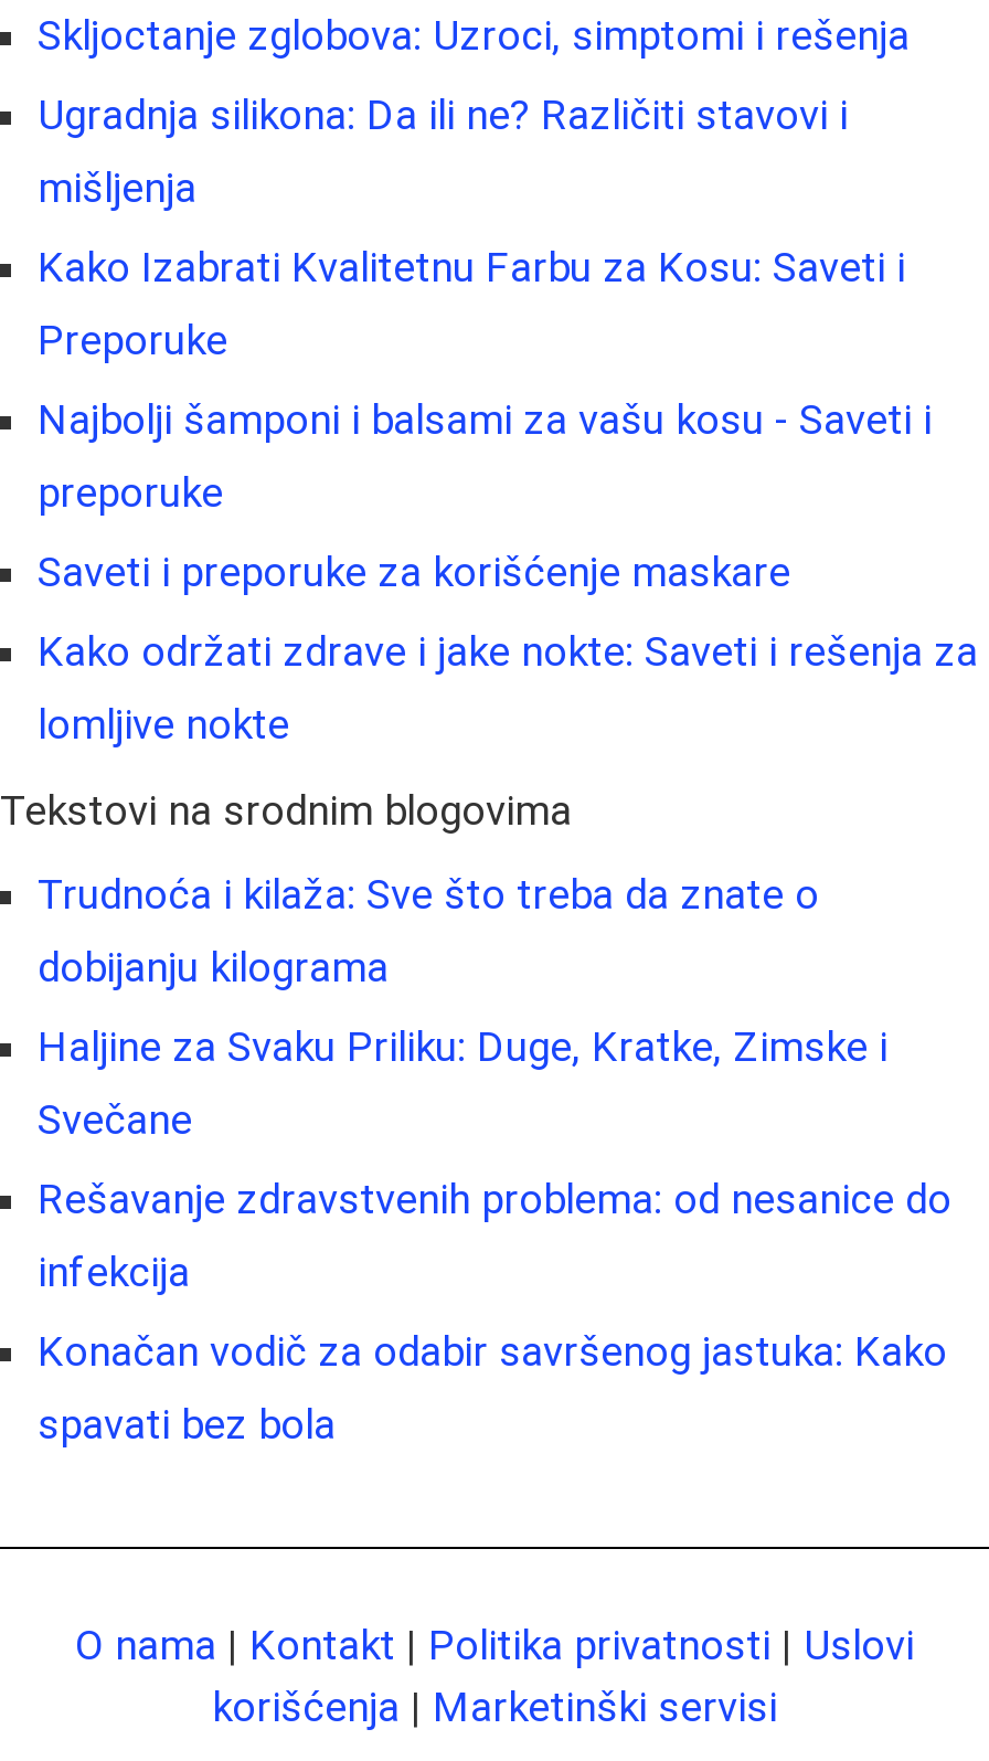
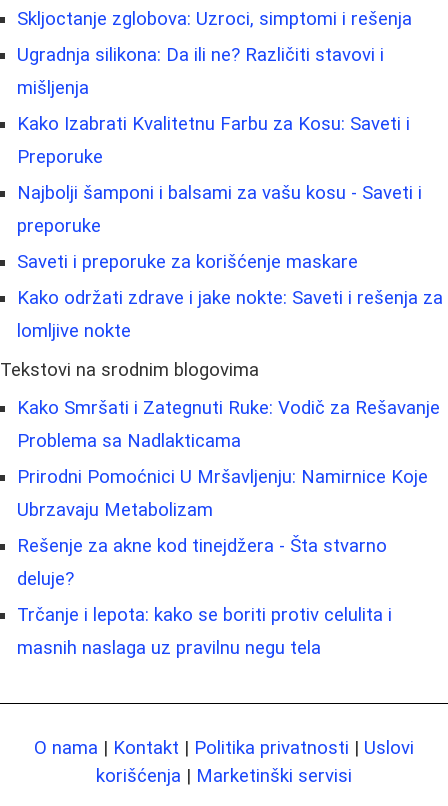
- Trudnoća i kilaža: Sve što treba da znate o
+ Kako Smršati i Zategnuti Ruke: Vodič za Rešavanje

- dobijanju kilograma
+ Problema sa Nadlakticama

- Haljine za Svaku Priliku: Duge, Kratke, Zimske i
+ Prirodni Pomoćnici U Mršavljenju: Namirnice Koje

- Svečane
+ Ubrzavaju Metabolizam

- Rešavanje zdravstvenih problema: od nesanice do
+ Rešenje za akne kod tinejdžera - Šta stvarno

- infekcija
+ deluje?

- Konačan vodič za odabir savršenog jastuka: Kako
+ Trčanje i lepota: kako se boriti protiv celulita i

- spavati bez bola
+ masnih naslaga uz pravilnu negu tela
